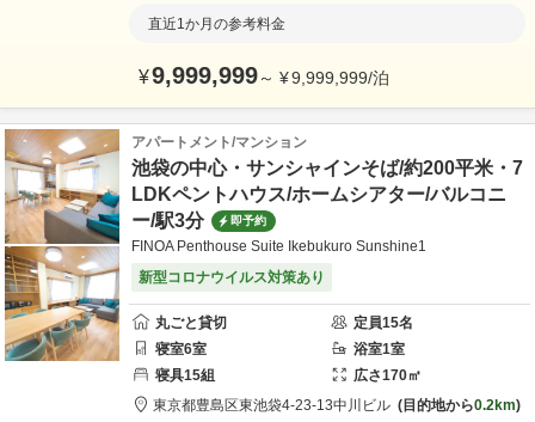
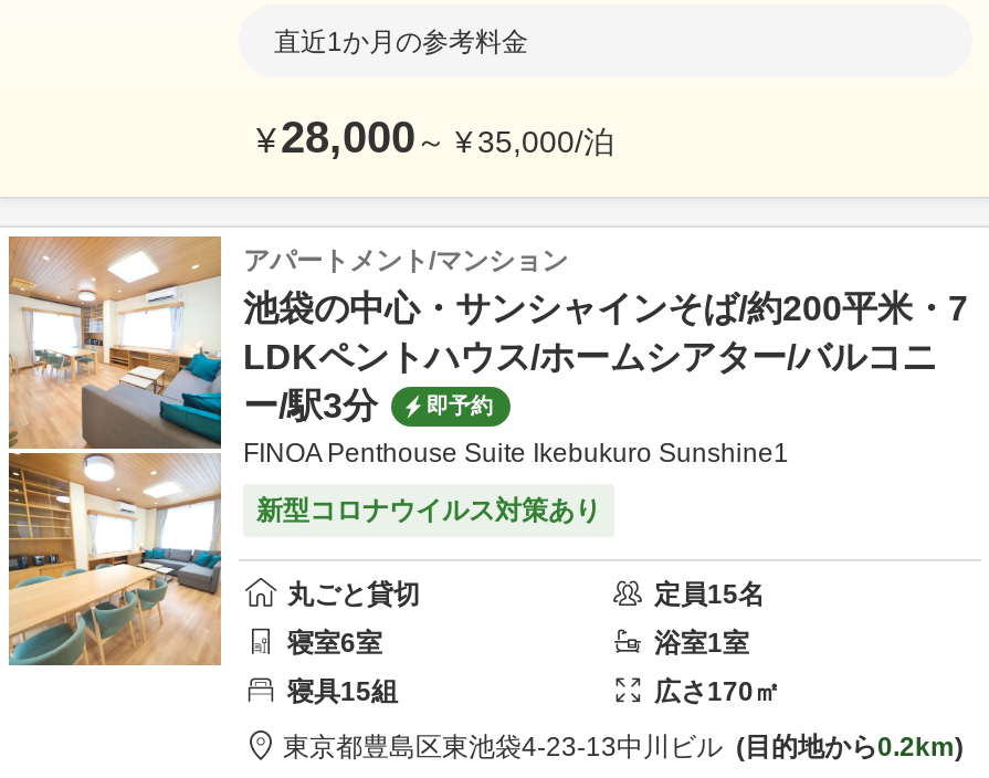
- ¥ 9,999,999～¥ 9,999,999/泊
+ ¥ 28,000～¥ 35,000/泊
